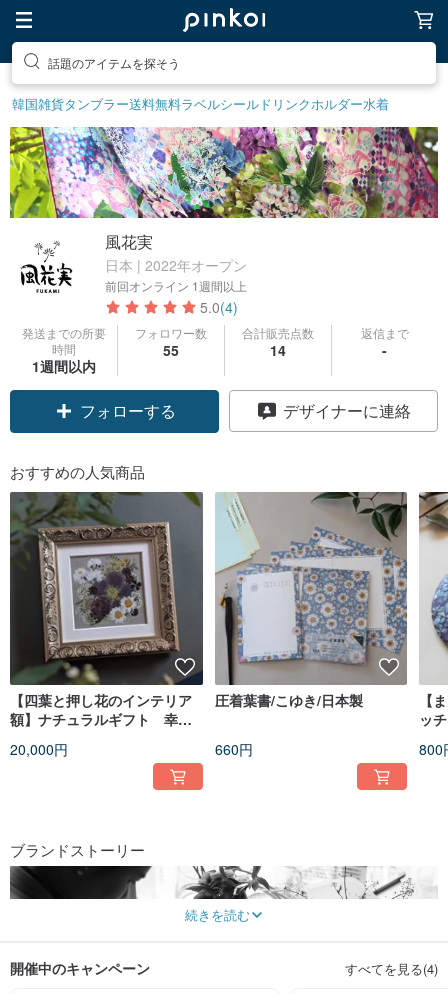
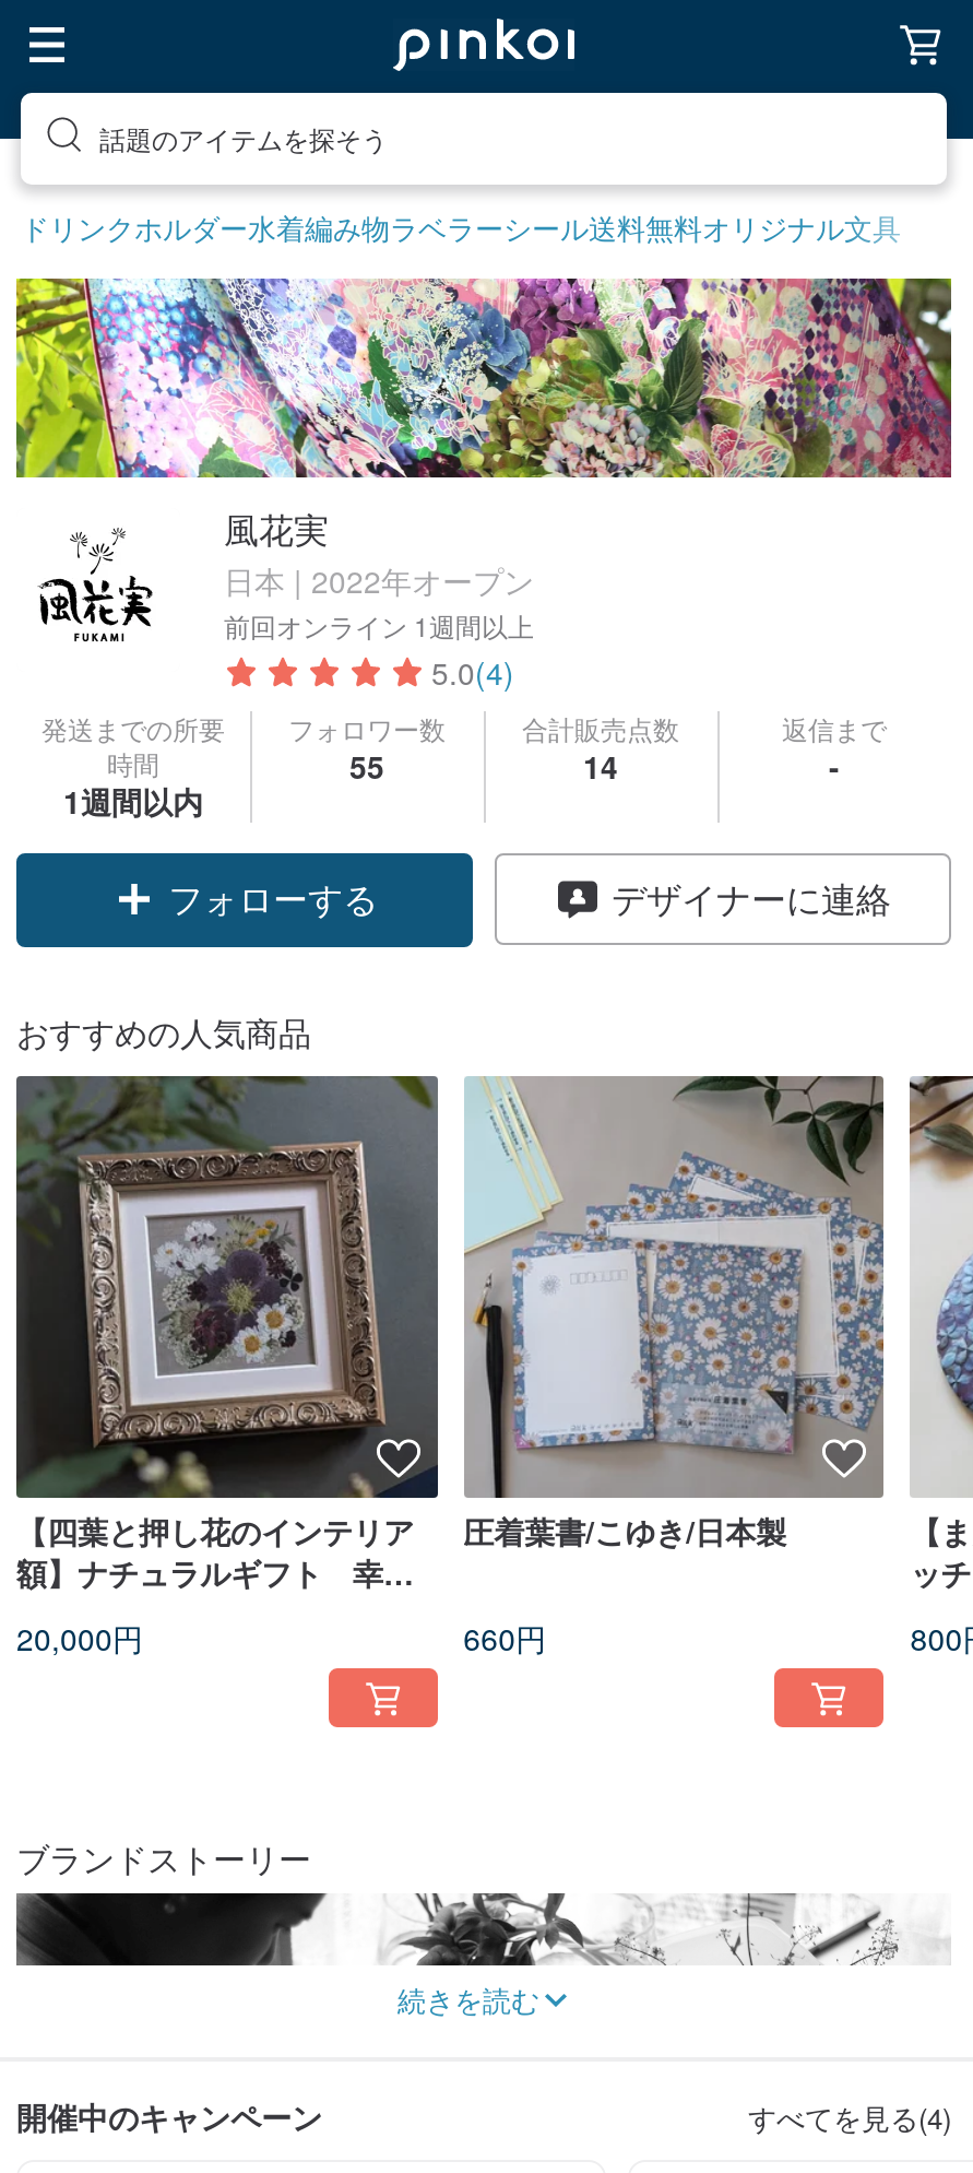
- 韓国雑貨タンブラー送料無料ラベルシールドリンクホルダー水着
+ ドリンクホルダー水着編み物ラベラーシール送料無料オリジナル文具
